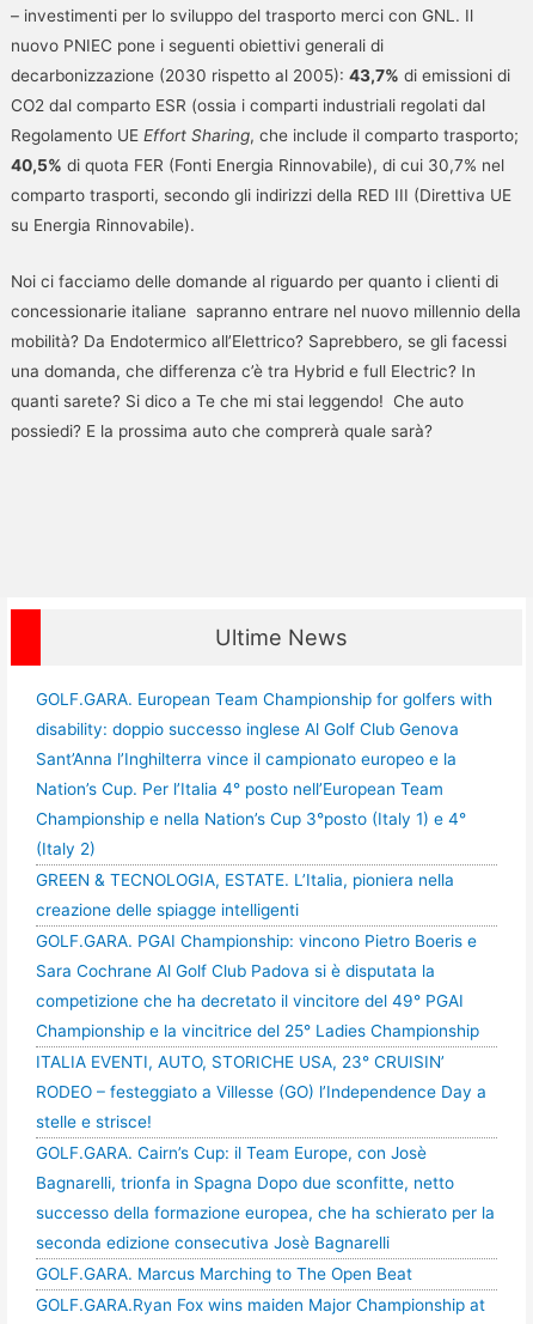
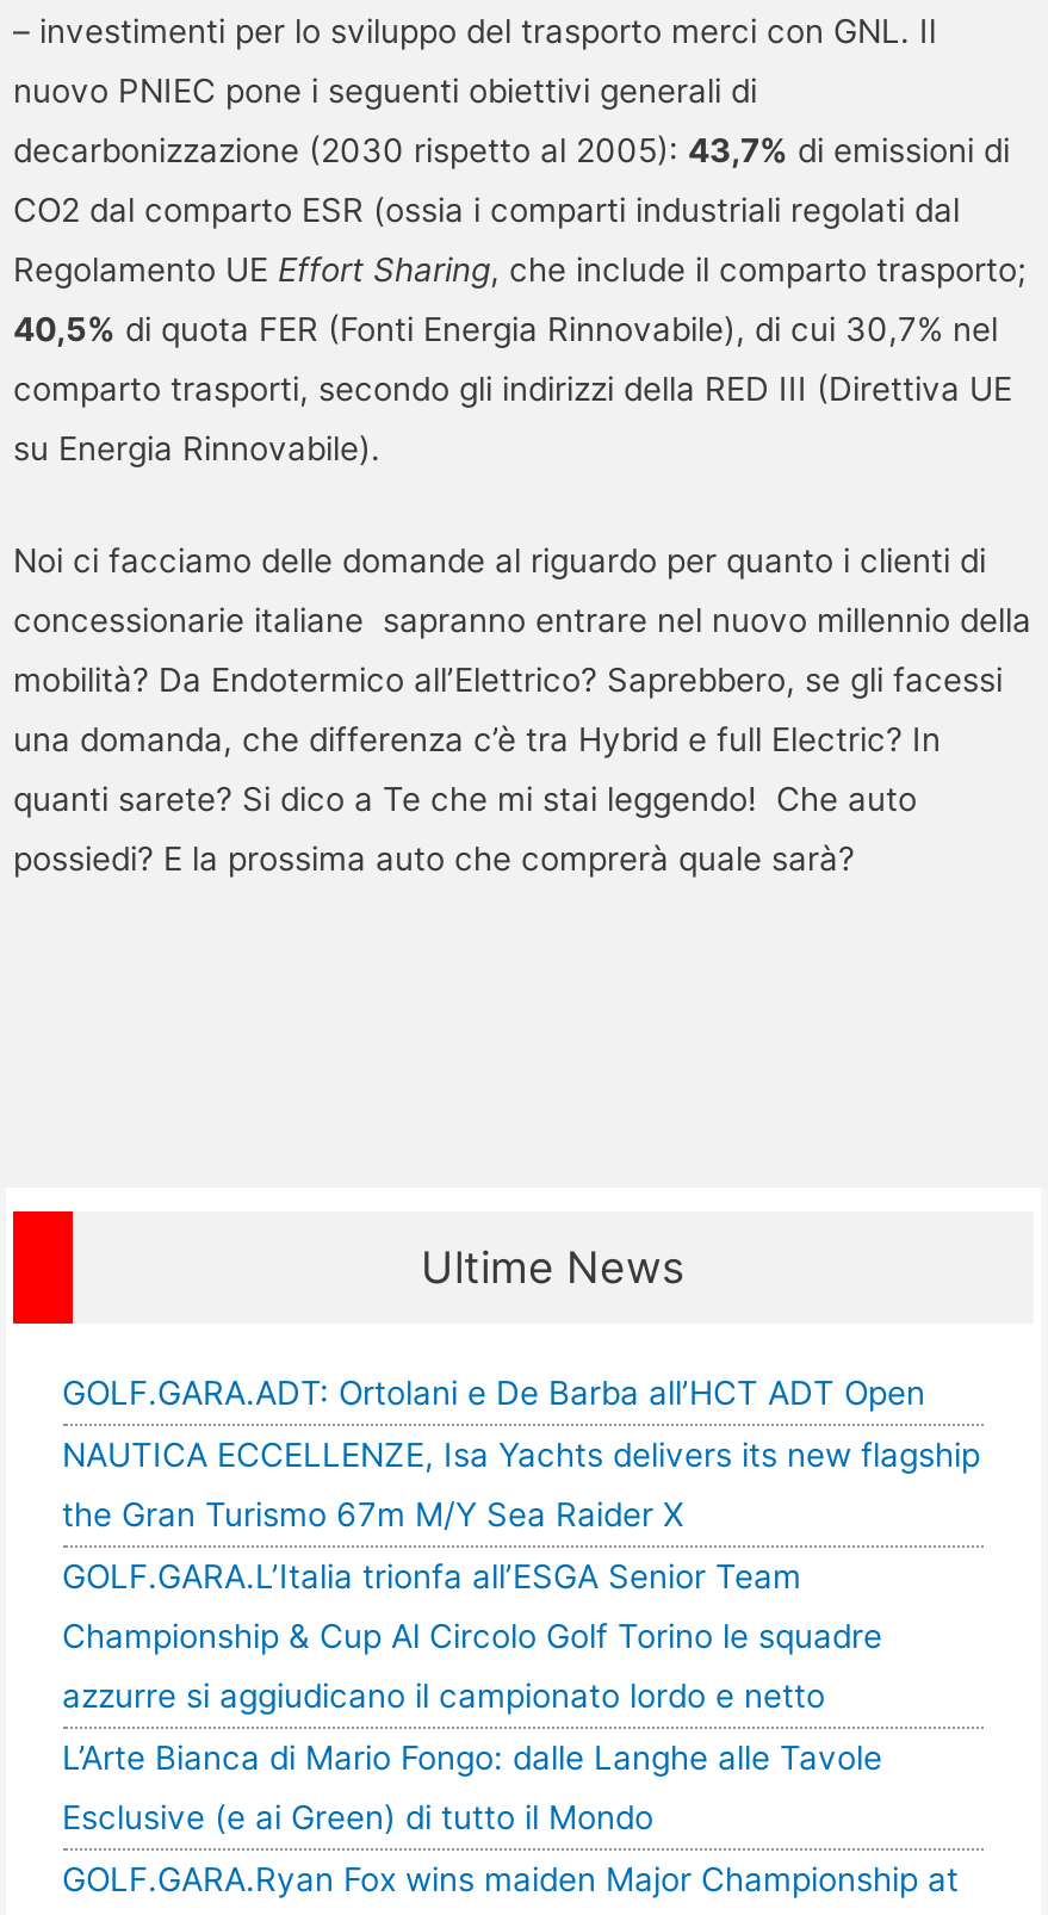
- GOLF.GARA. European Team Championship for golfers with
- disability: doppio successo inglese Al Golf Club Genova
- Sant’Anna l’Inghilterra vince il campionato europeo e la
- Nation’s Cup. Per l’Italia 4° posto nell’European Team
- Championship e nella Nation’s Cup 3°posto (Italy 1) e 4°
- (Italy 2)
- GREEN & TECNOLOGIA, ESTATE. L’Italia, pioniera nella
- creazione delle spiagge intelligenti
- GOLF.GARA. PGAI Championship: vincono Pietro Boeris e
- Sara Cochrane Al Golf Club Padova si è disputata la
- competizione che ha decretato il vincitore del 49° PGAI
- Championship e la vincitrice del 25° Ladies Championship
- ITALIA EVENTI, AUTO, STORICHE USA, 23° CRUISIN’
- RODEO – festeggiato a Villesse (GO) l’Independence Day a
- stelle e strisce!
- GOLF.GARA. Cairn’s Cup: il Team Europe, con Josè
- Bagnarelli, trionfa in Spagna Dopo due sconfitte, netto
- successo della formazione europea, che ha schierato per la
- seconda edizione consecutiva Josè Bagnarelli
- GOLF.GARA. Marcus Marching to The Open Beat
+ GOLF.GARA.ADT: Ortolani e De Barba all’HCT ADT Open
+ NAUTICA ECCELLENZE, Isa Yachts delivers its new flagship
+ the Gran Turismo 67m M/Y Sea Raider X
+ GOLF.GARA.L’Italia trionfa all’ESGA Senior Team
+ Championship & Cup Al Circolo Golf Torino le squadre
+ azzurre si aggiudicano il campionato lordo e netto
+ L’Arte Bianca di Mario Fongo: dalle Langhe alle Tavole
+ Esclusive (e ai Green) di tutto il Mondo
